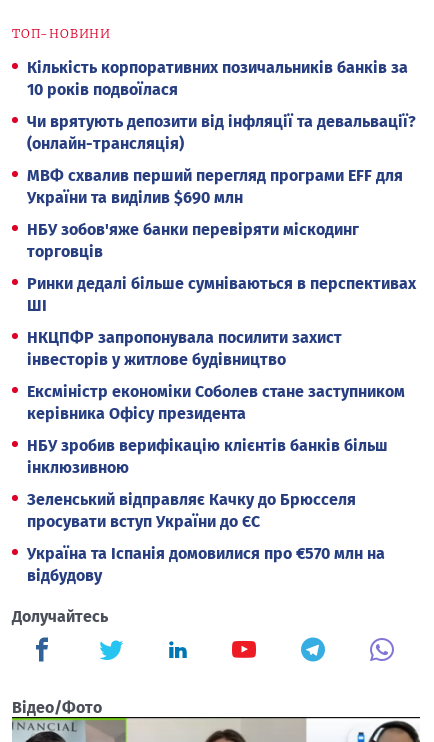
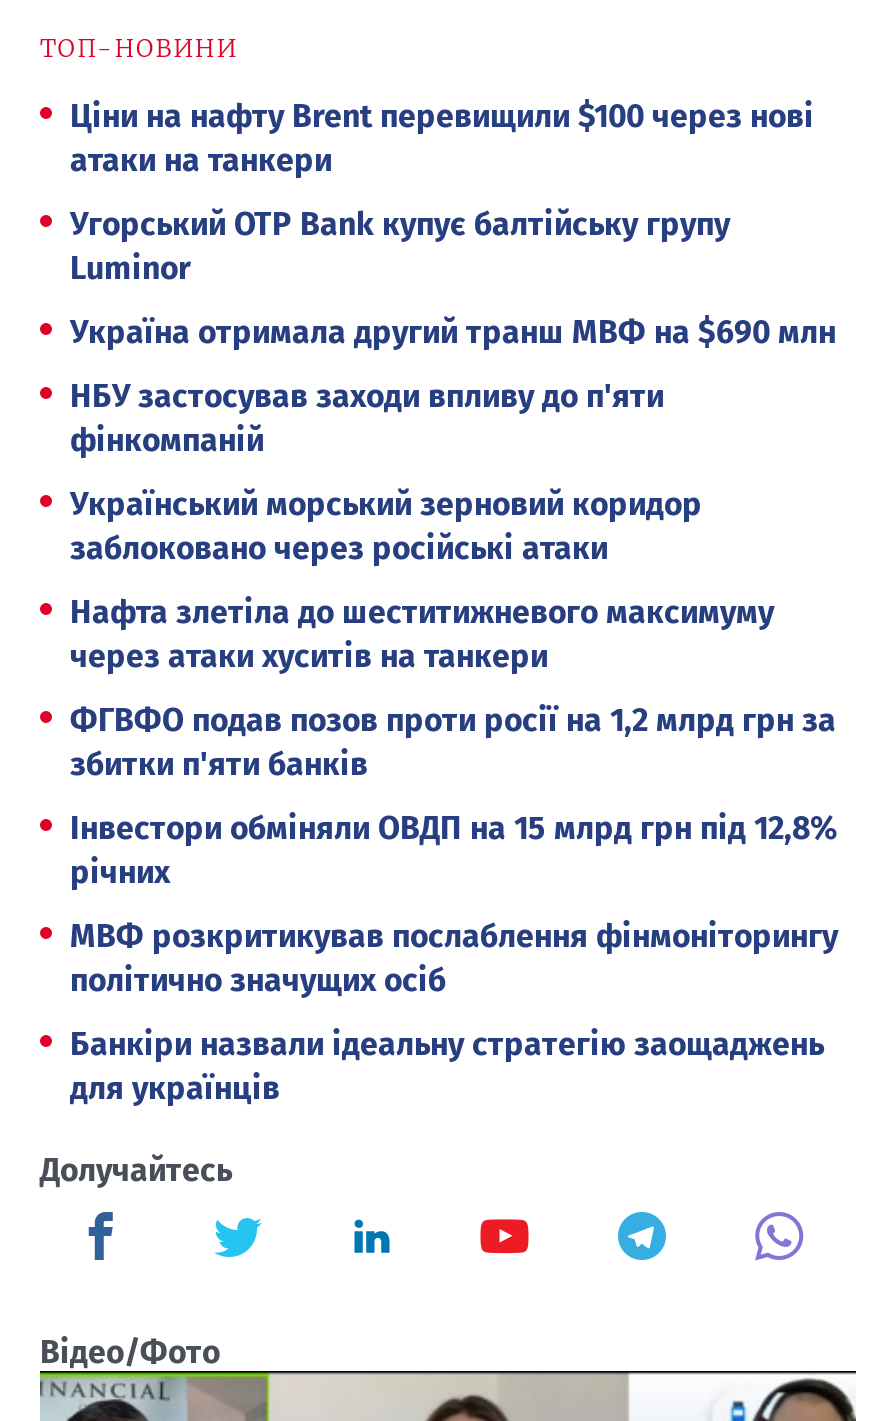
- Кількість корпоративних позичальників банків за
- 10 років подвоїлася
+ Ціни на нафту Brent перевищили $100 через нові
+ атаки на танкери

- Чи врятують депозити від інфляції та девальвації?
- (онлайн-трансляція)
+ Угорський OTP Bank купує балтійську групу
+ Luminor

- МВФ схвалив перший перегляд програми EFF для
- України та виділив $690 млн
+ Україна отримала другий транш МВФ на $690 млн

- НБУ зобов'яже банки перевіряти міскодинг
- торговців
+ НБУ застосував заходи впливу до п'яти
+ фінкомпаній

- Ринки дедалі більше сумніваються в перспективах
- ШІ
+ Український морський зерновий коридор
+ заблоковано через російські атаки

- НКЦПФР запропонувала посилити захист
- інвесторів у житлове будівництво
+ Нафта злетіла до шеститижневого максимуму
+ через атаки хуситів на танкери

- Ексміністр економіки Соболев стане заступником
- керівника Офісу президента
+ ФГВФО подав позов проти росії на 1,2 млрд грн за
+ збитки п'яти банків

- НБУ зробив верифікацію клієнтів банків більш
- інклюзивною
+ Інвестори обміняли ОВДП на 15 млрд грн під 12,8%
+ річних

- Зеленський відправляє Качку до Брюсселя
- просувати вступ України до ЄС
+ МВФ розкритикував послаблення фінмоніторингу
+ політично значущих осіб

- Україна та Іспанія домовилися про €570 млн на
- відбудову
+ Банкіри назвали ідеальну стратегію заощаджень
+ для українців
